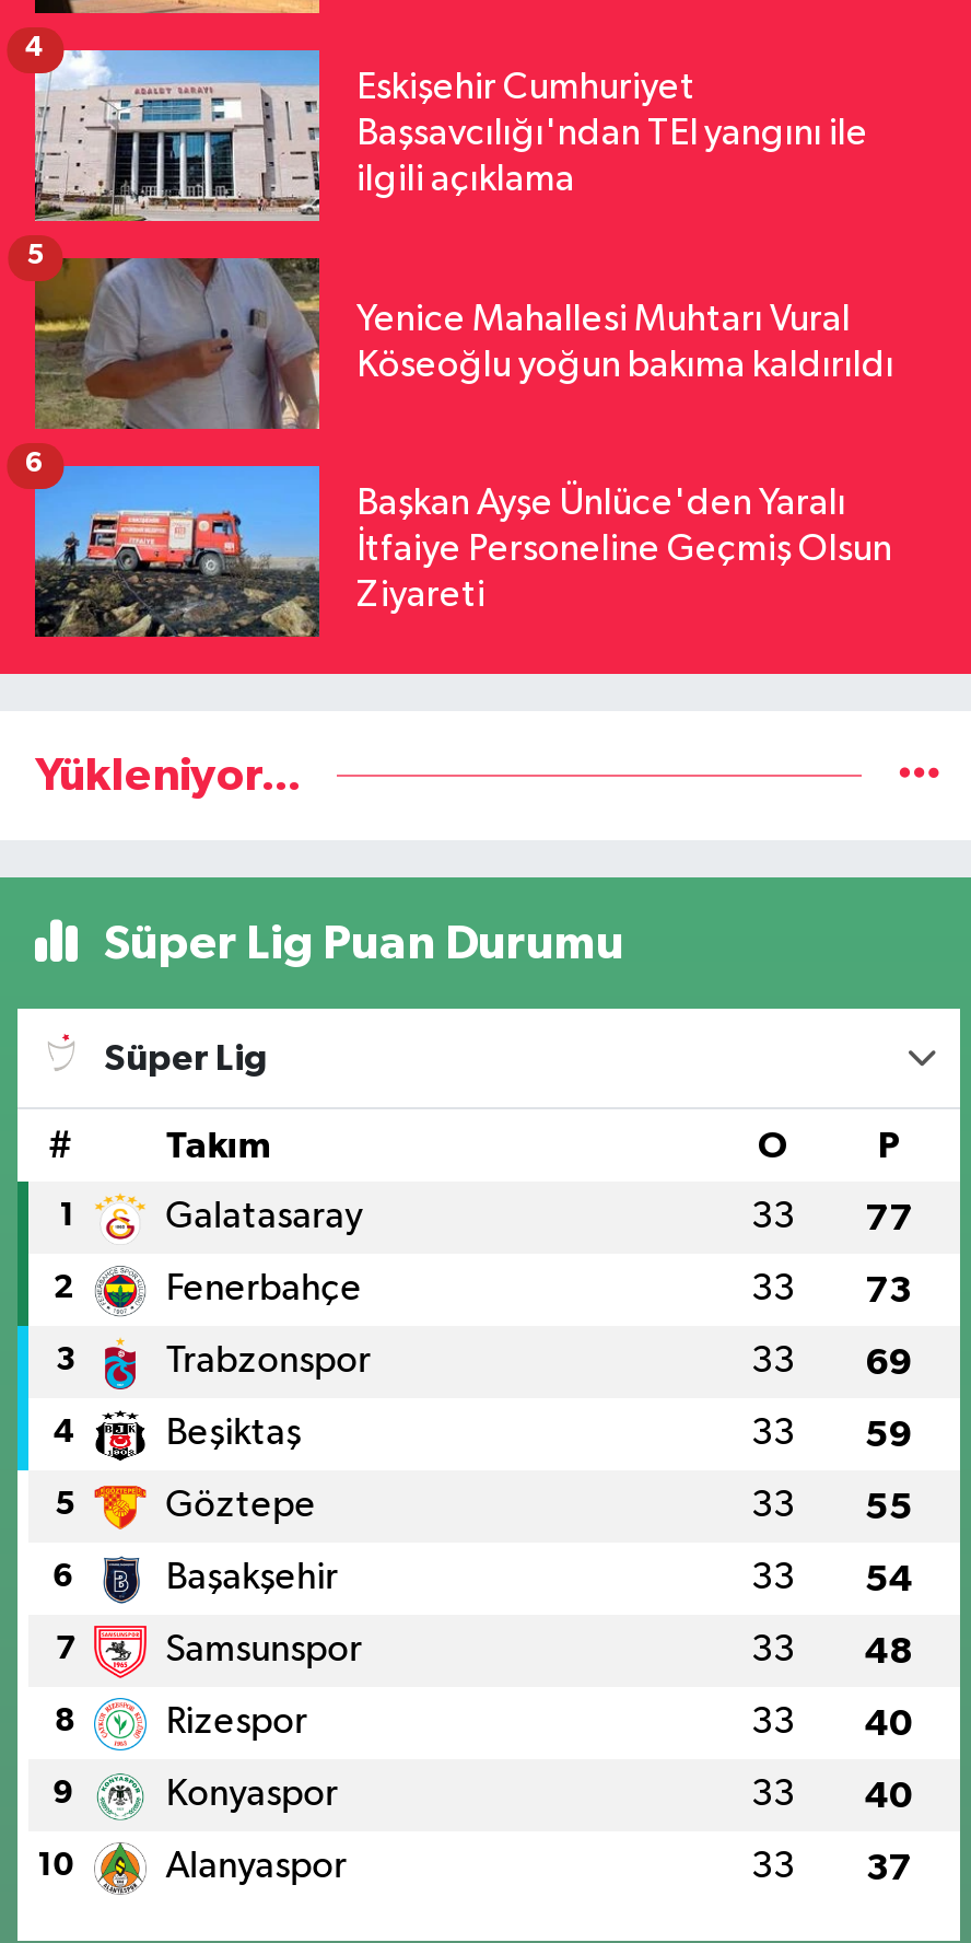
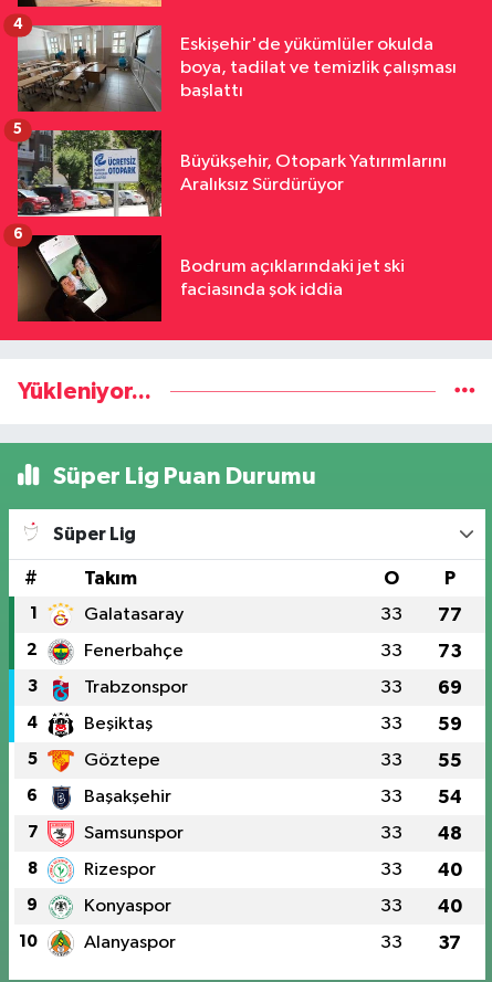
- [image]
- Eskişehir Cumhuriyet
- Başsavcılığı'ndan TEI yangını ile
- ilgili açıklama
+ [image]
+ Eskişehir'de yükümlüler okulda
+ boya, tadilat ve temizlik çalışması
+ başlattı

- [image]
- Yenice Mahallesi Muhtarı Vural
- Köseoğlu yoğun bakıma kaldırıldı
+ [image]
+ Büyükşehir, Otopark Yatırımlarını
+ Aralıksız Sürdürüyor

- [image]
- Başkan Ayşe Ünlüce'den Yaralı
- İtfaiye Personeline Geçmiş Olsun
- Ziyareti
+ [image]
+ Bodrum açıklarındaki jet ski
+ faciasında şok iddia
